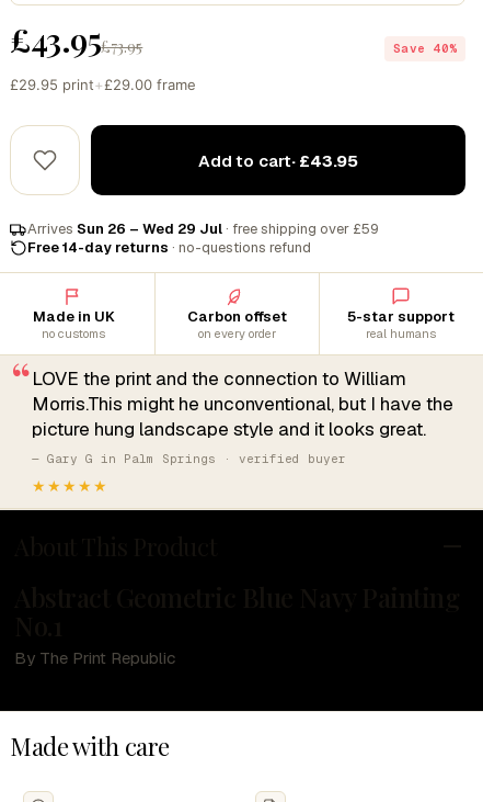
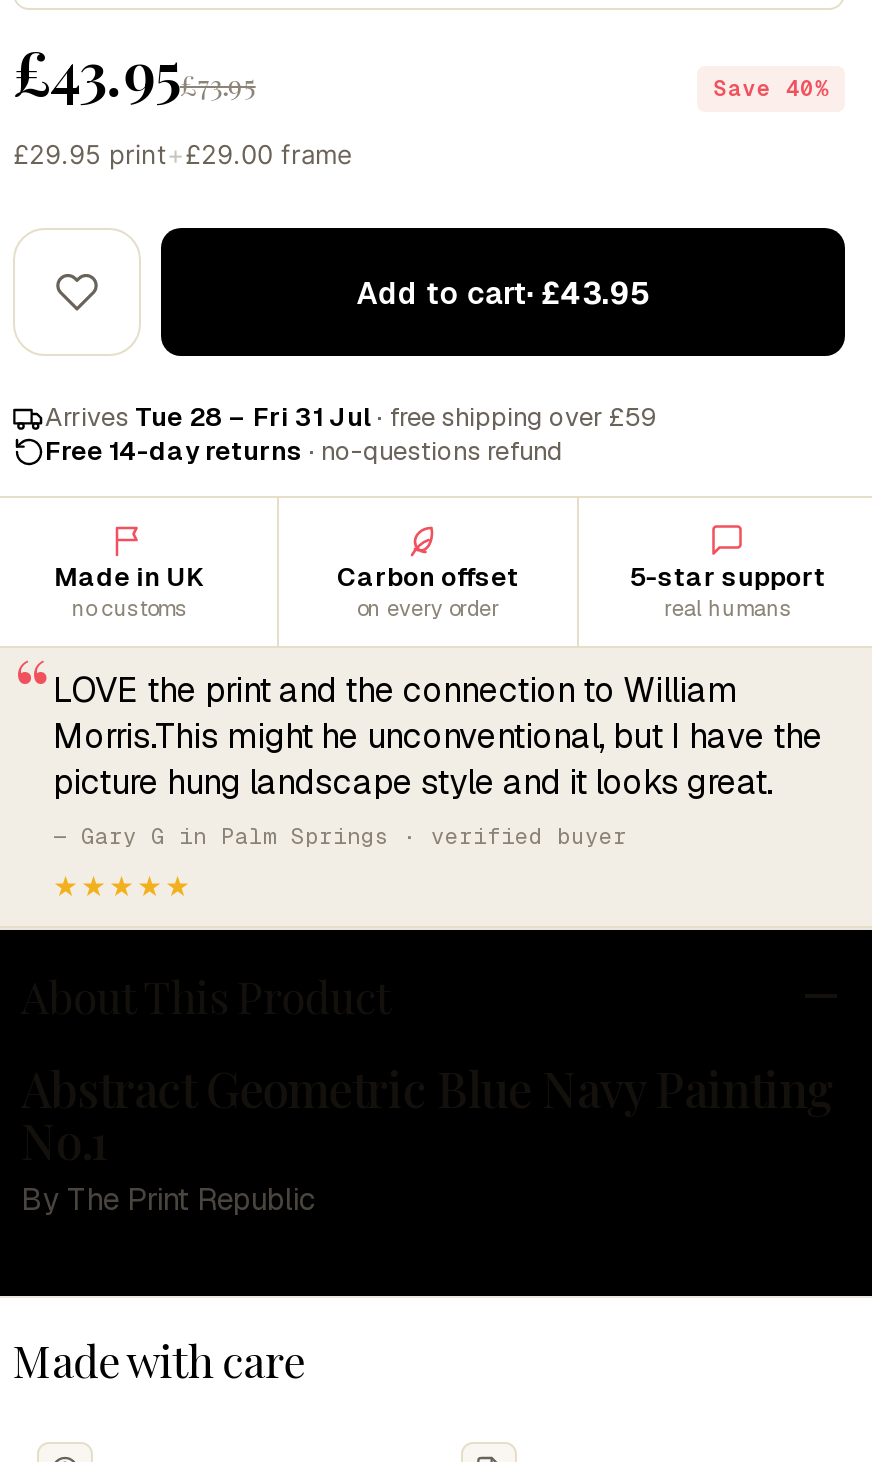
- Arrives Sun 26 – Wed 29 Jul · free shipping over £59
+ Arrives Tue 28 – Fri 31 Jul · free shipping over £59
